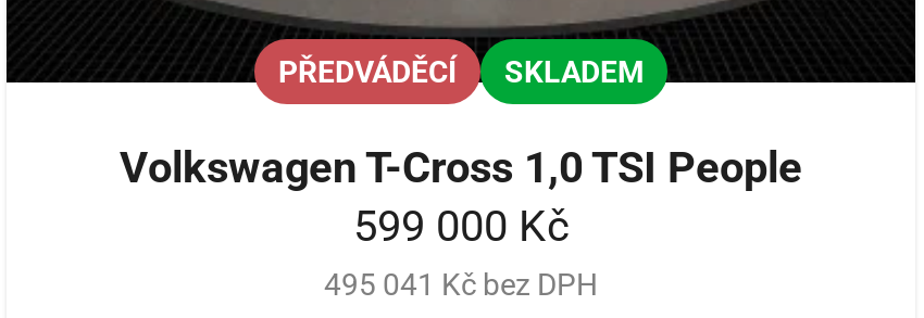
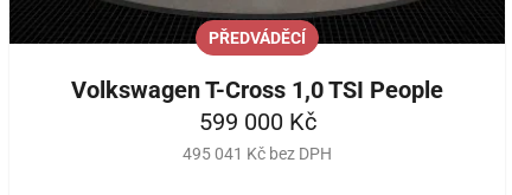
- SKLADEM
